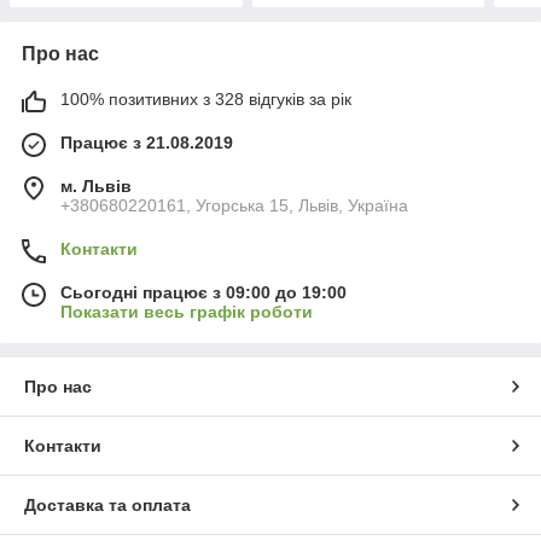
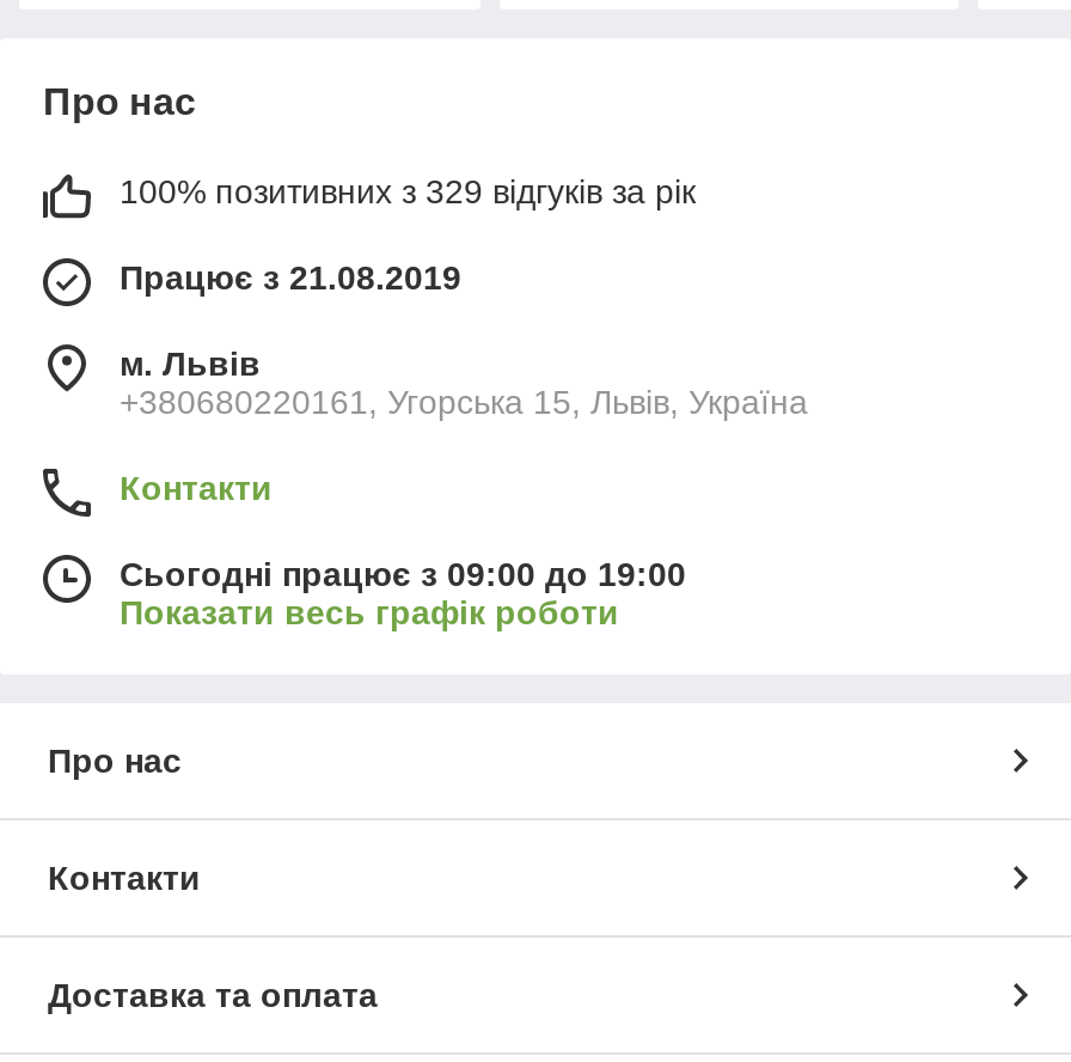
- 100% позитивних з 328 відгуків за рік
+ 100% позитивних з 329 відгуків за рік
